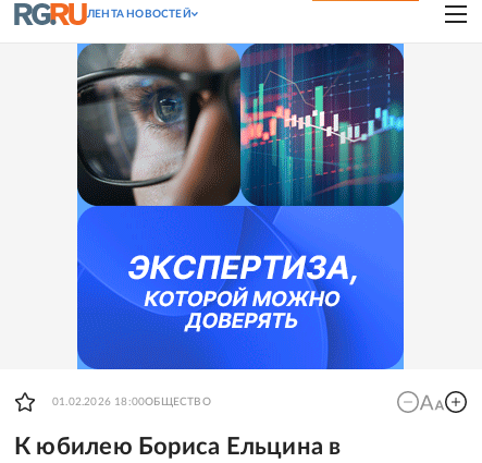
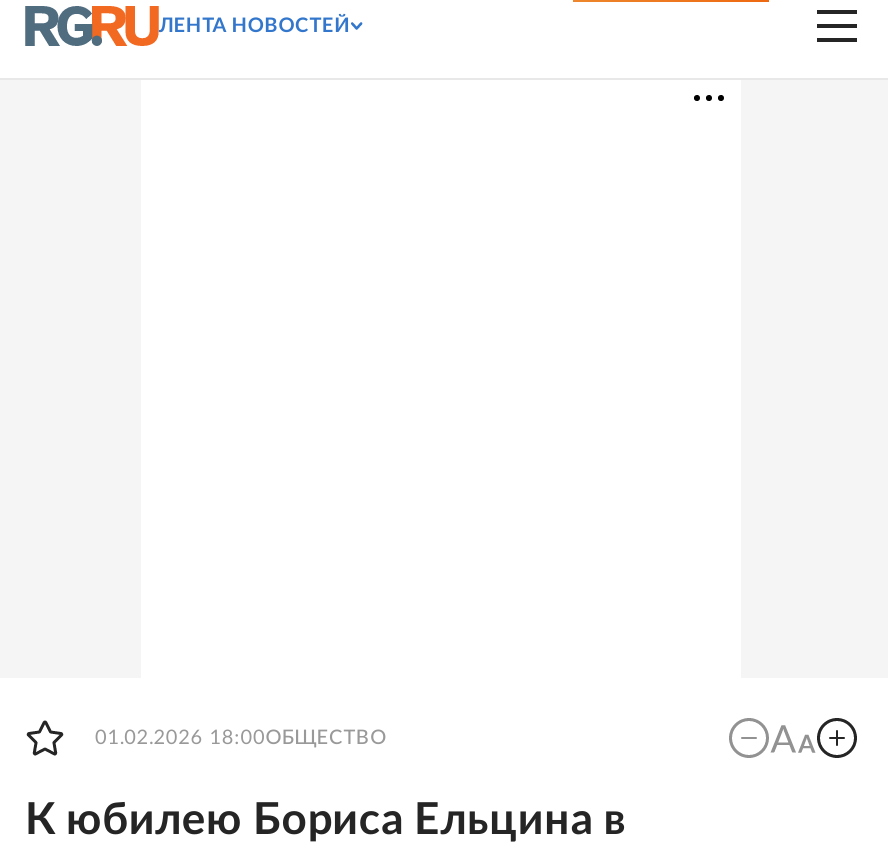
- [image]
